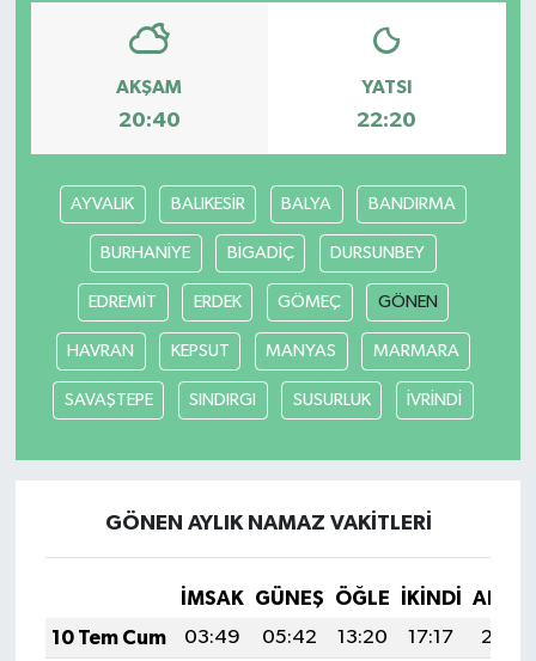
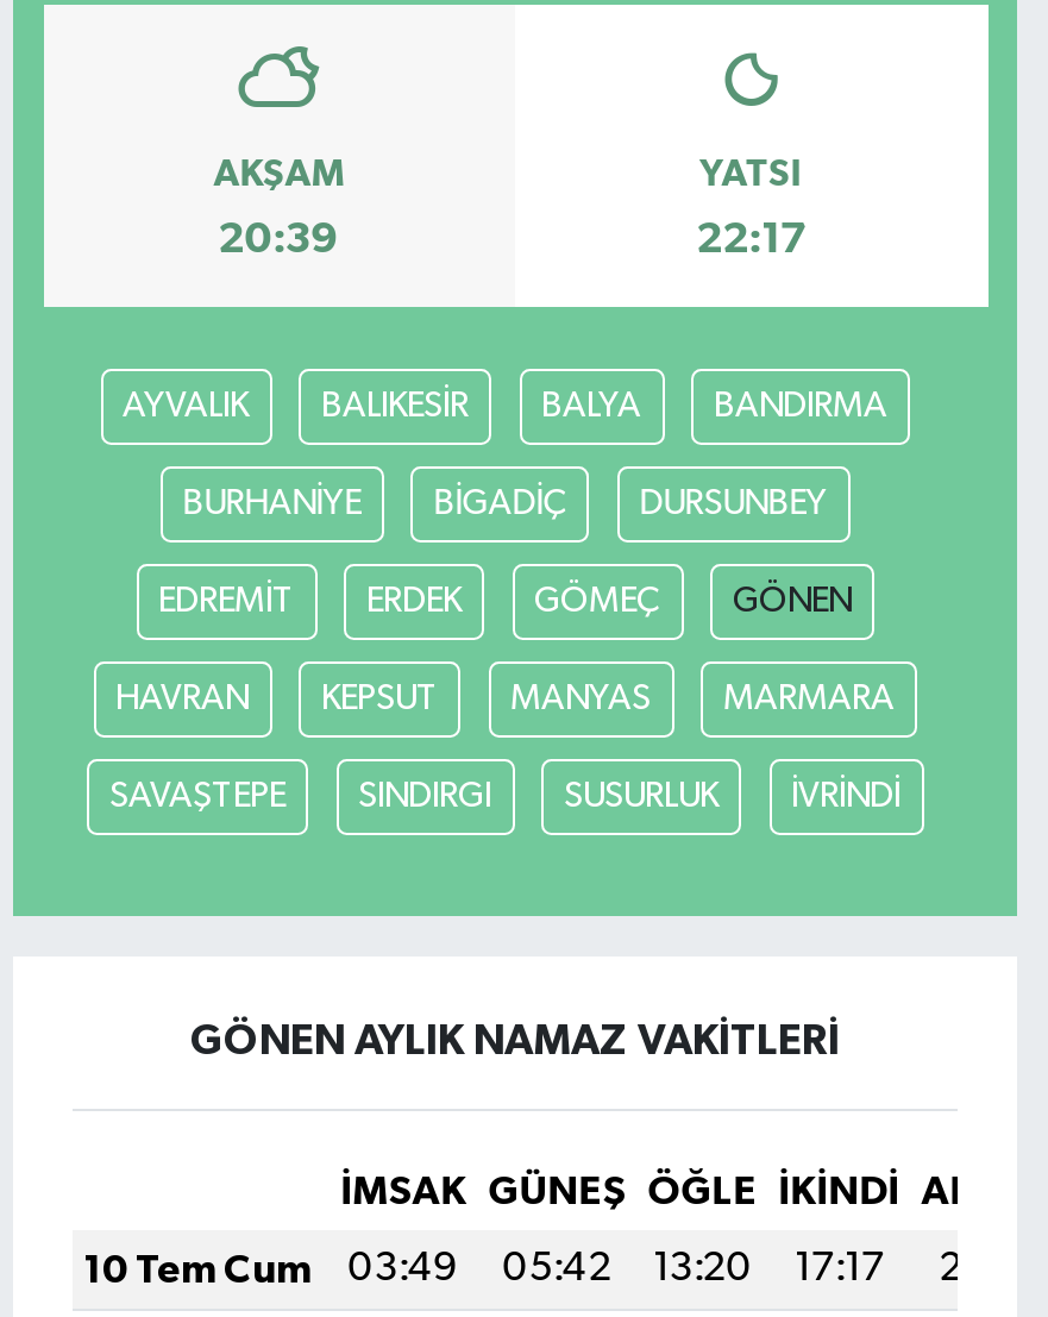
- 20:40
+ 20:39

- 22:20
+ 22:17
